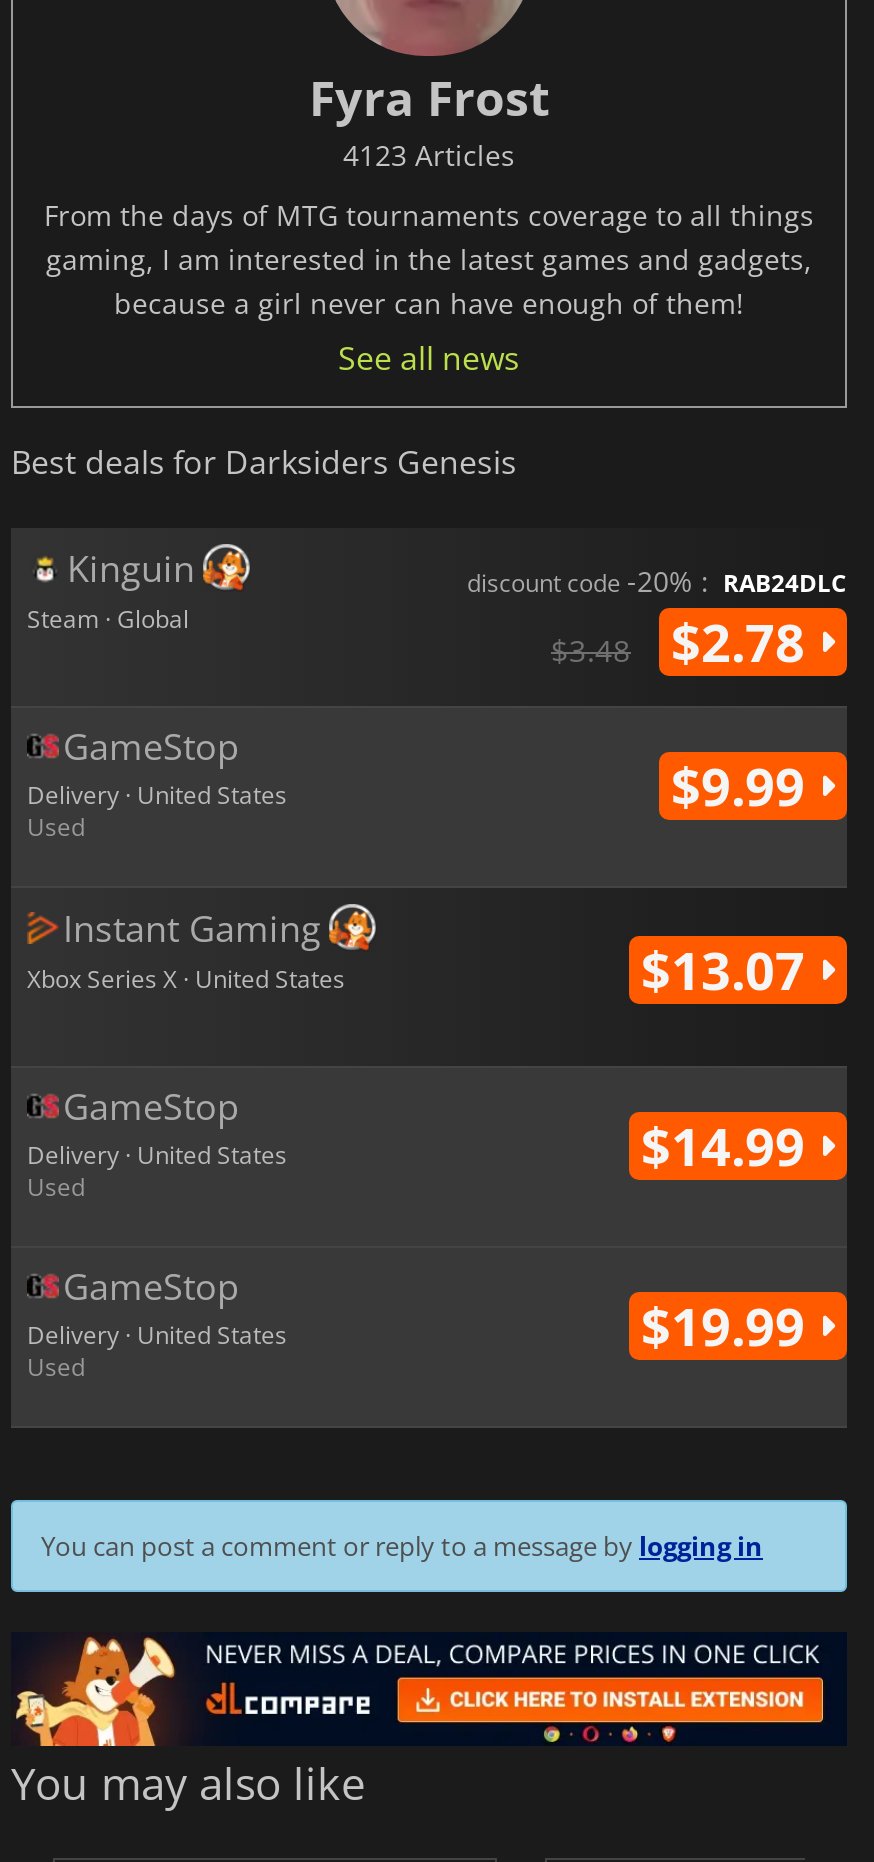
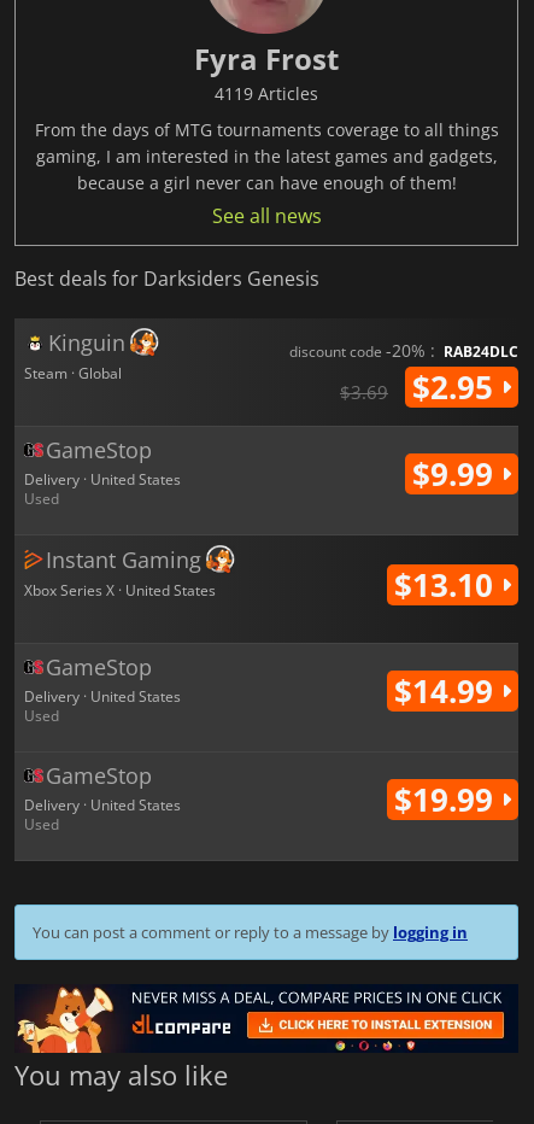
- 4123 Articles
+ 4119 Articles

- $2.78
+ $2.95

- $3.48
+ $3.69

- $13.07
+ $13.10
